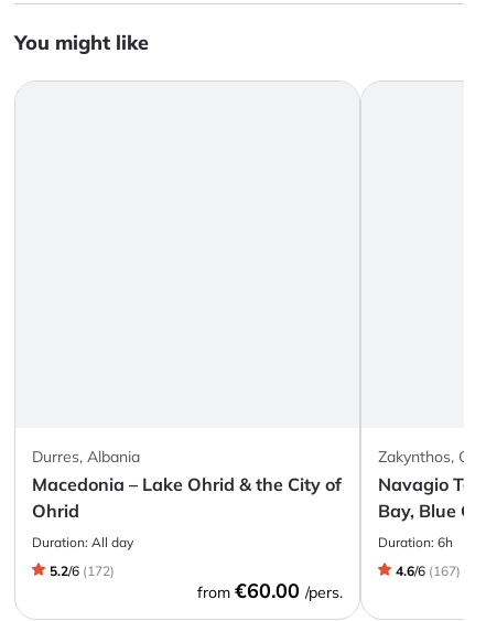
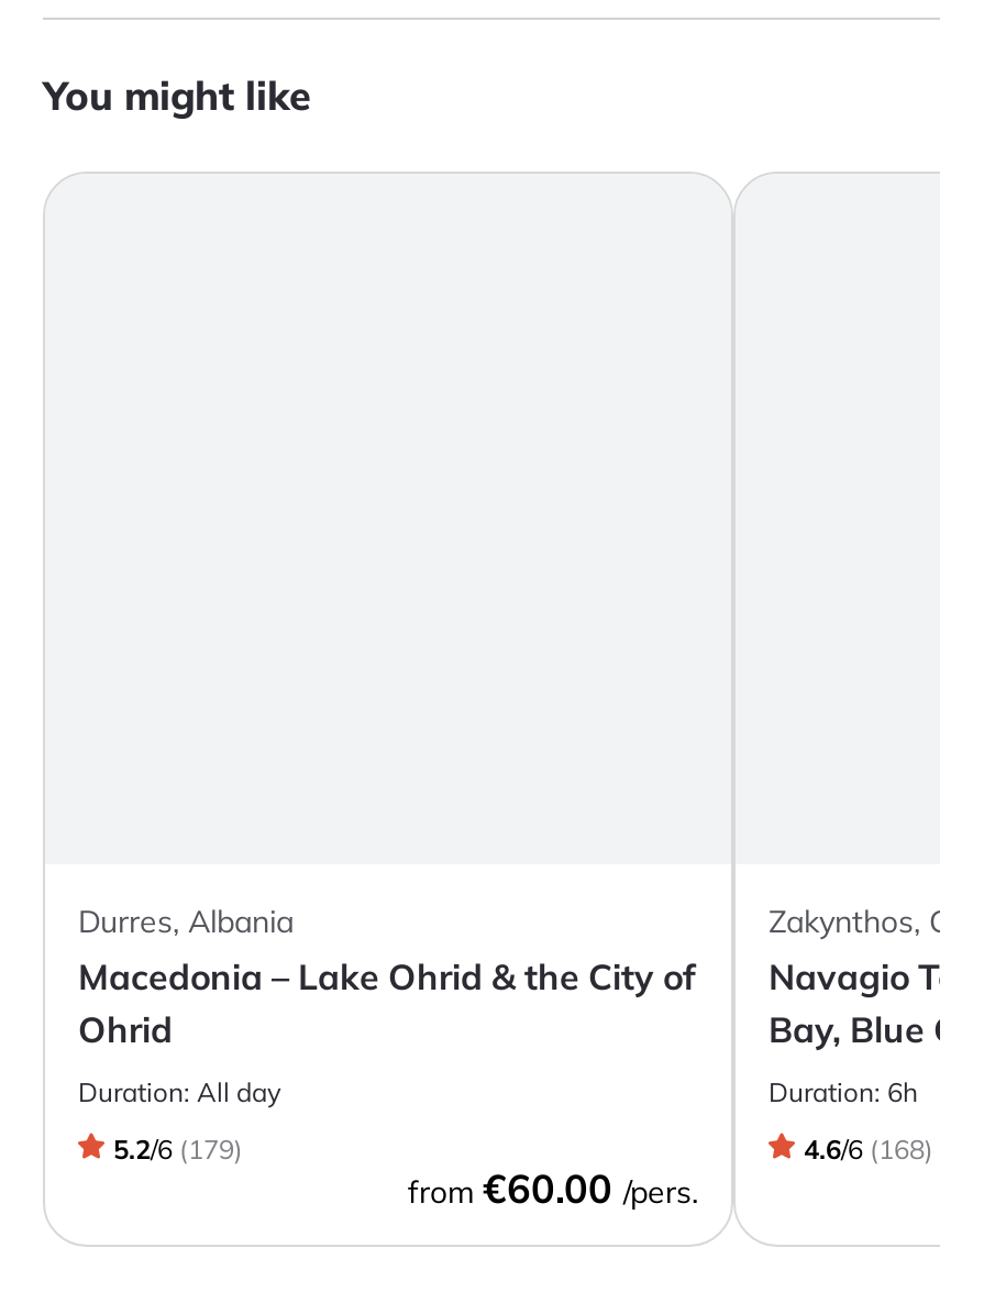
- 5.2/6 (172)
+ 5.2/6 (179)

- 4.6/6 (167)
+ 4.6/6 (168)
